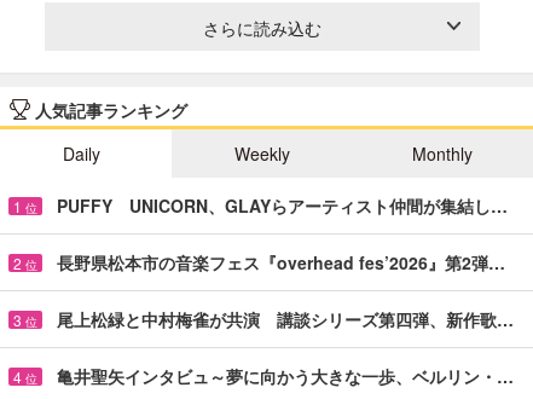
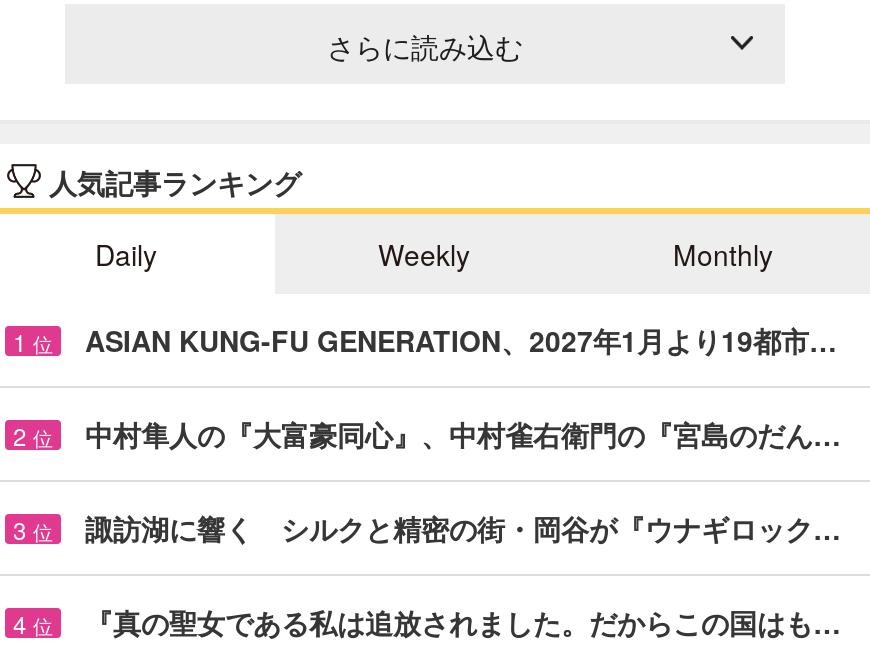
- PUFFY UNICORN、GLAYらアーティスト仲間が集結し…
+ ASIAN KUNG-FU GENERATION、2027年1月より19都市…

- 長野県松本市の音楽フェス『overhead fes’2026』第2弾…
+ 中村隼人の『大富豪同心』、中村雀右衛門の『宮島のだん…

- 尾上松緑と中村梅雀が共演 講談シリーズ第四弾、新作歌…
+ 諏訪湖に響く シルクと精密の街・岡谷が『ウナギロック…

- 亀井聖矢インタビュ～夢に向かう大きな一歩、ベルリン・…
+ 『真の聖女である私は追放されました。だからこの国はも…
